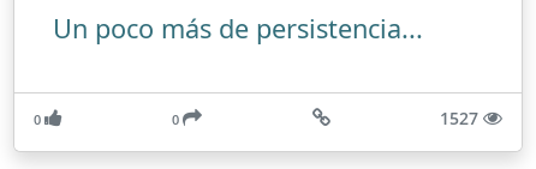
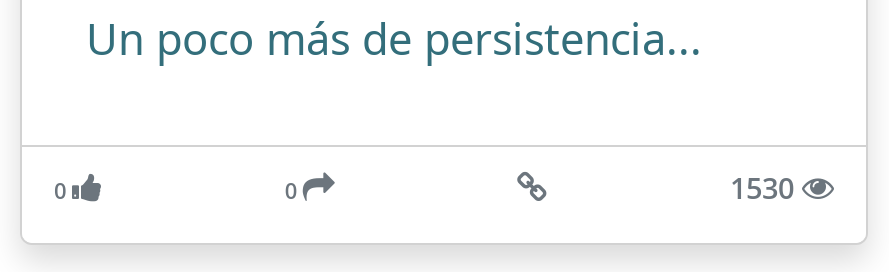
- 1527
+ 1530
